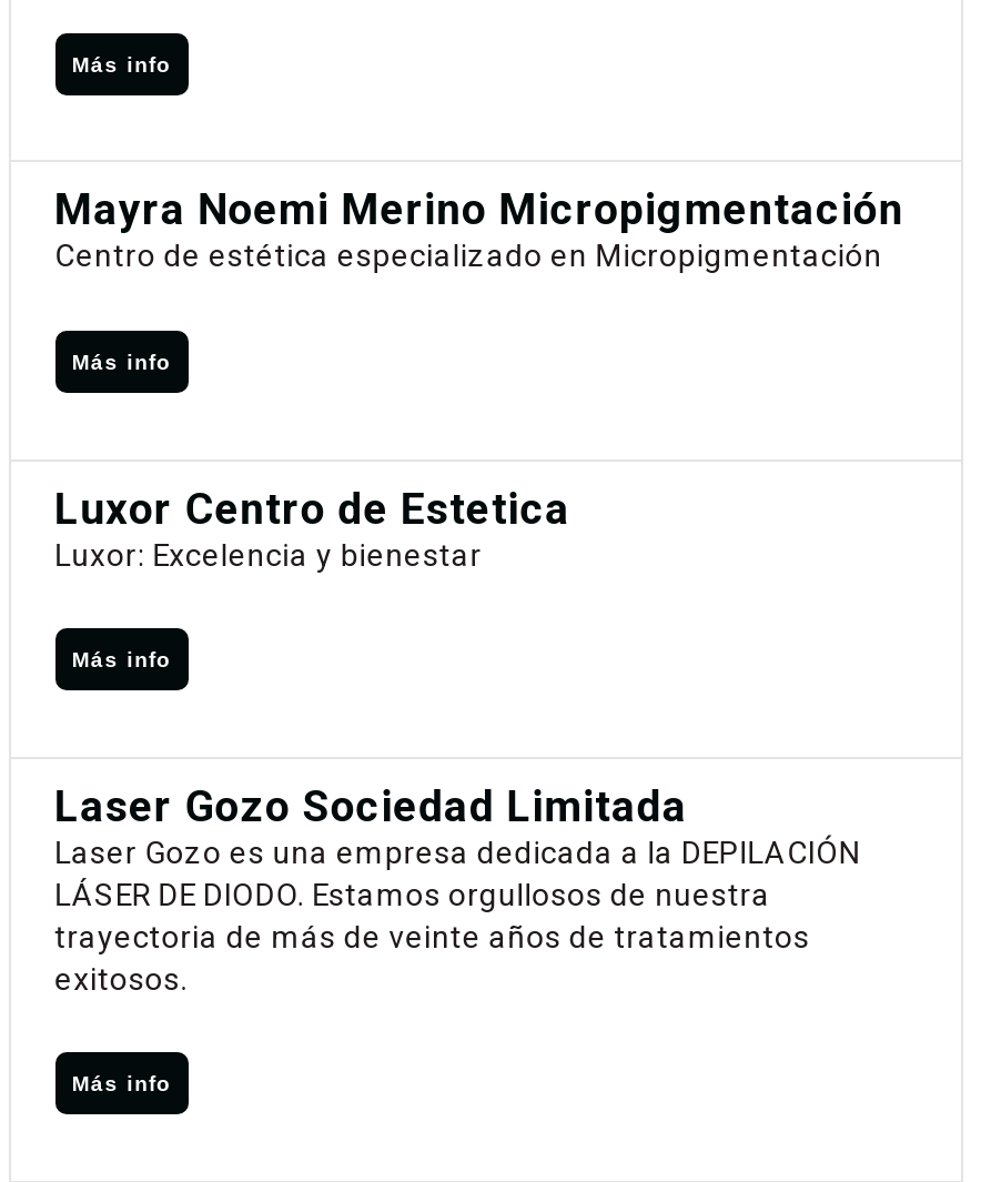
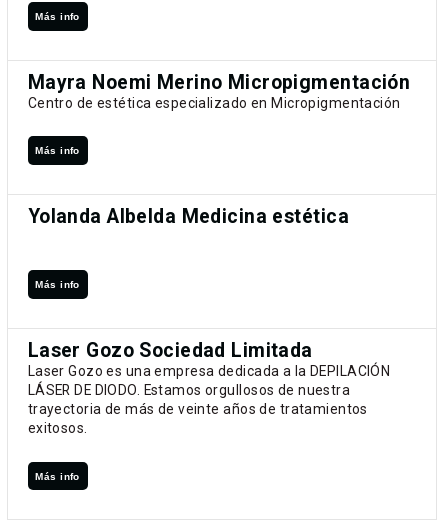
- Luxor Centro de Estetica
- Luxor: Excelencia y bienestar
+ Yolanda Albelda Medicina estética
